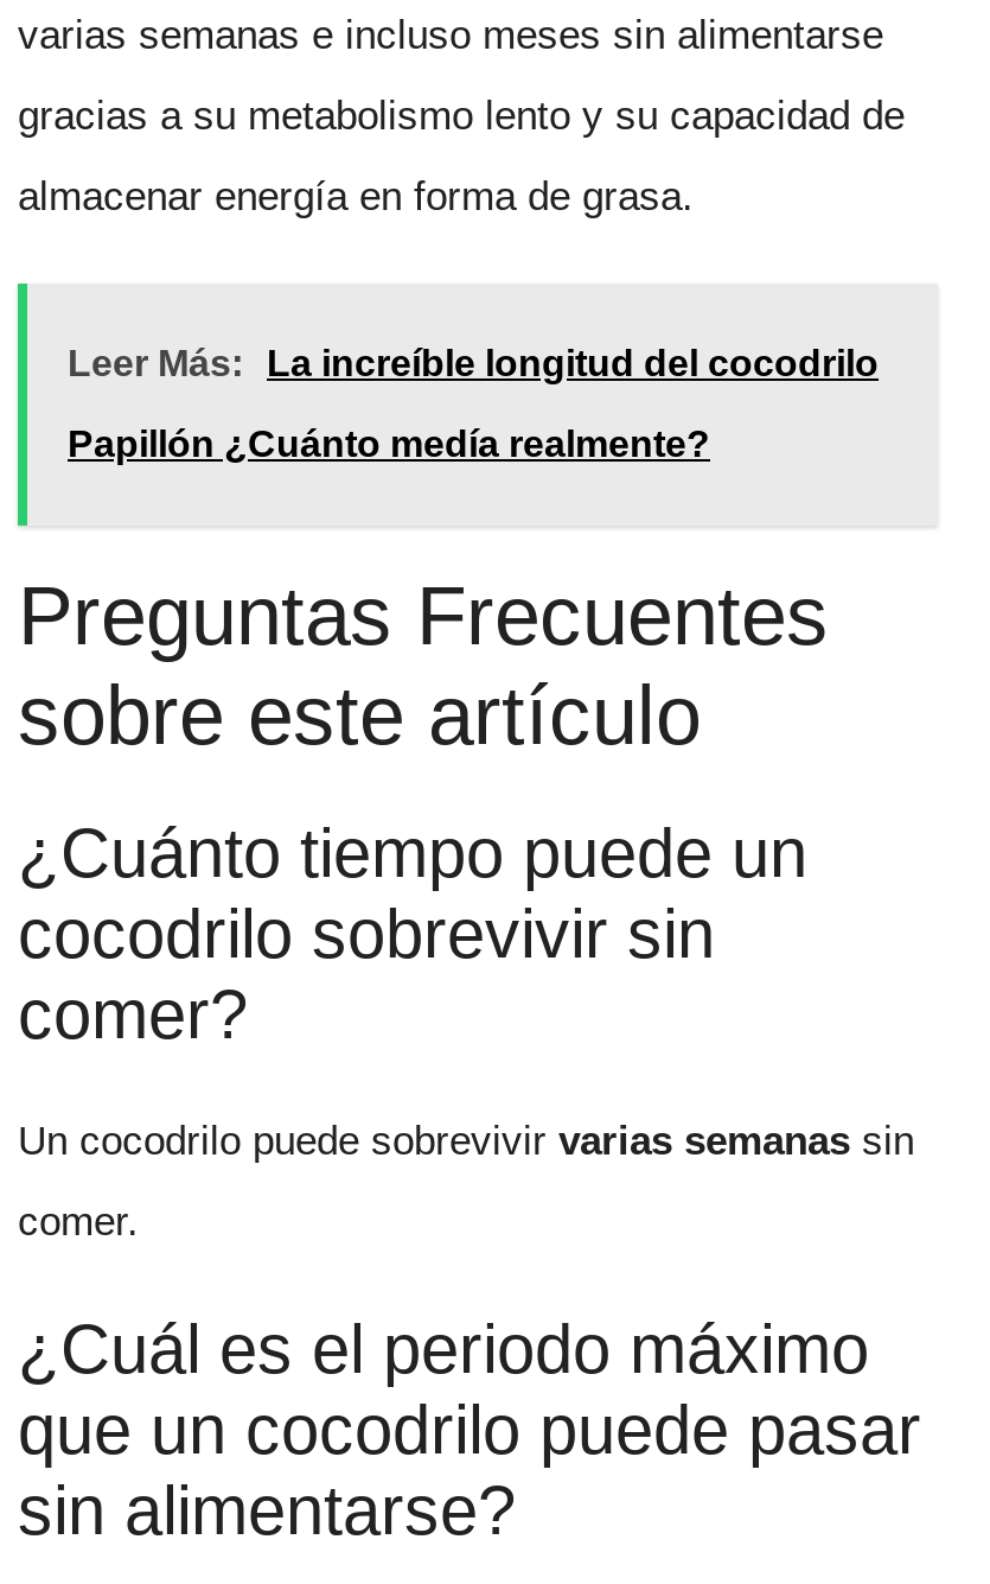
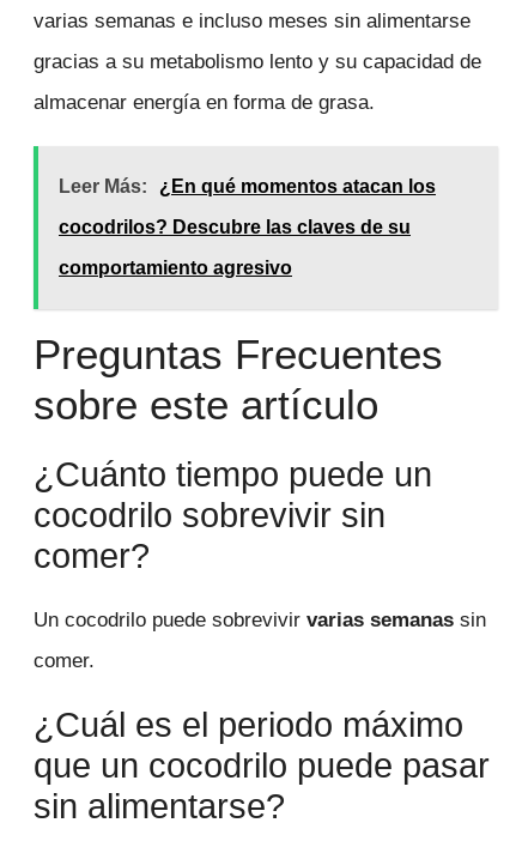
- Leer Más: La increíble longitud del cocodrilo
- Papillón ¿Cuánto medía realmente?
+ Leer Más: ¿En qué momentos atacan los
+ cocodrilos? Descubre las claves de su
+ comportamiento agresivo
